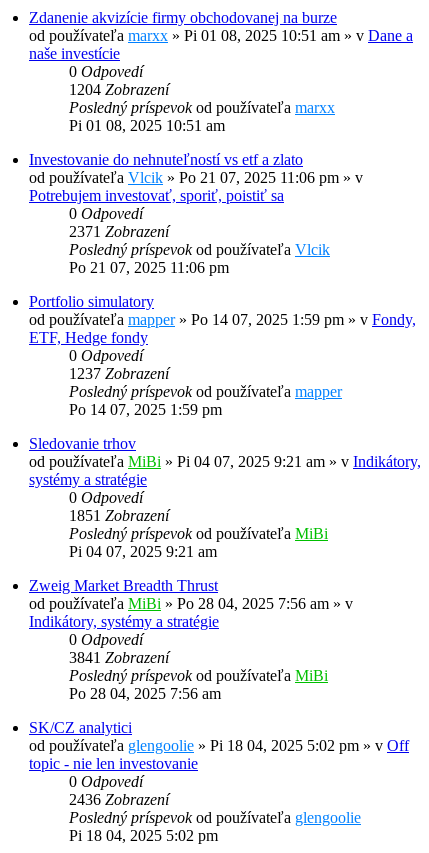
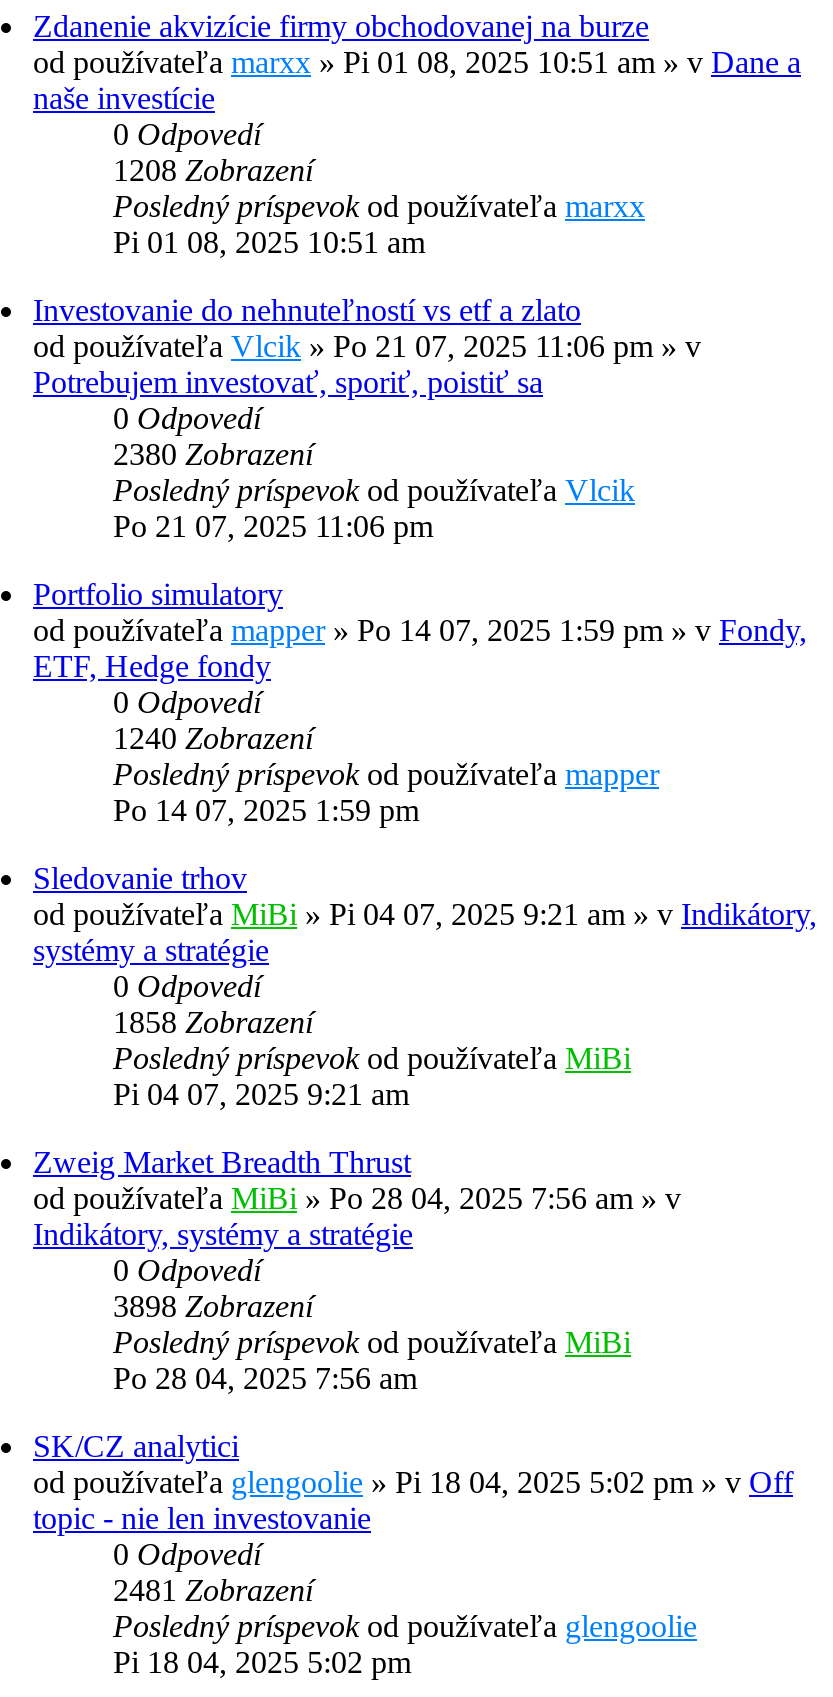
- 1204Zobrazení
+ 1208Zobrazení

- 2371Zobrazení
+ 2380Zobrazení

- 1237Zobrazení
+ 1240Zobrazení

- 1851Zobrazení
+ 1858Zobrazení

- 3841Zobrazení
+ 3898Zobrazení

- 2436Zobrazení
+ 2481Zobrazení
